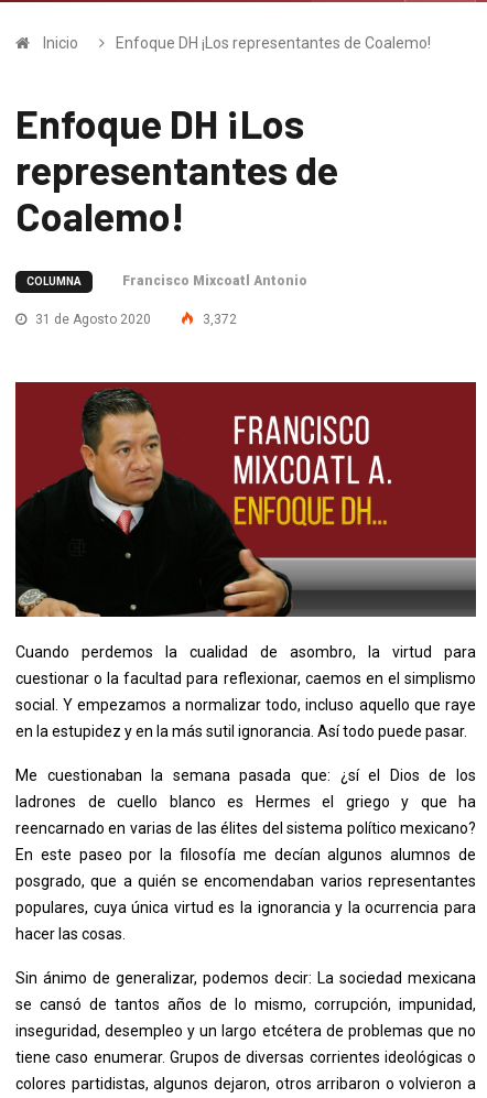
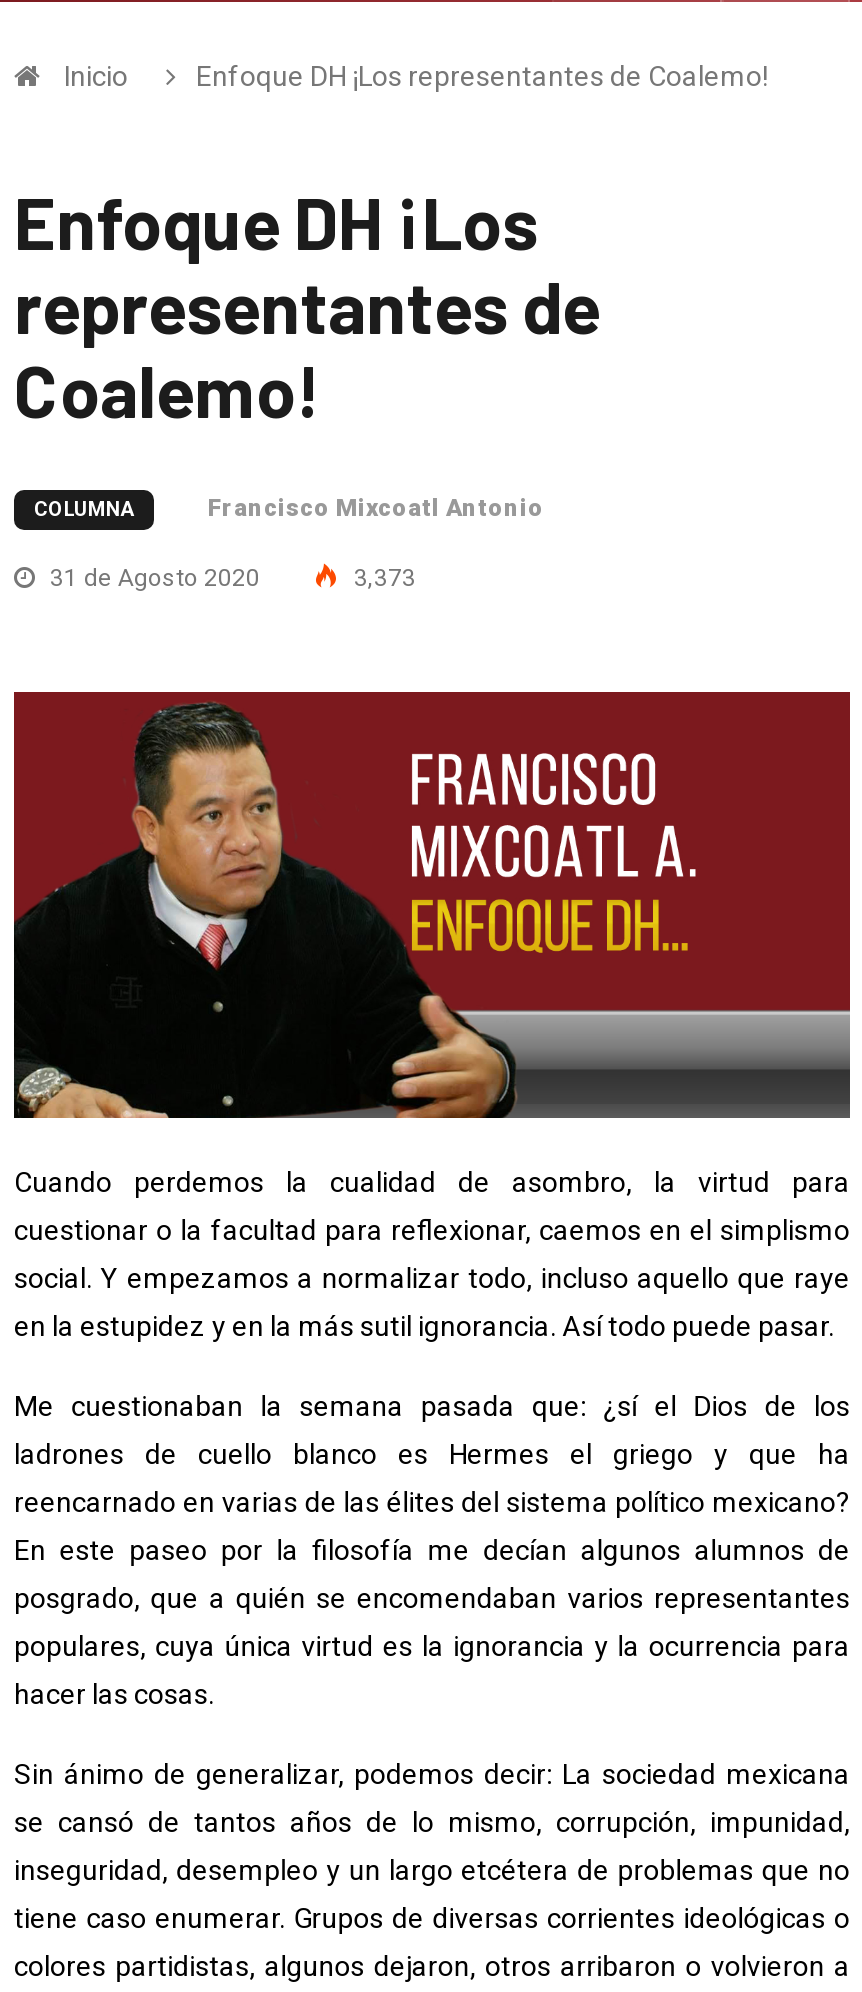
- 3,372
+ 3,373
